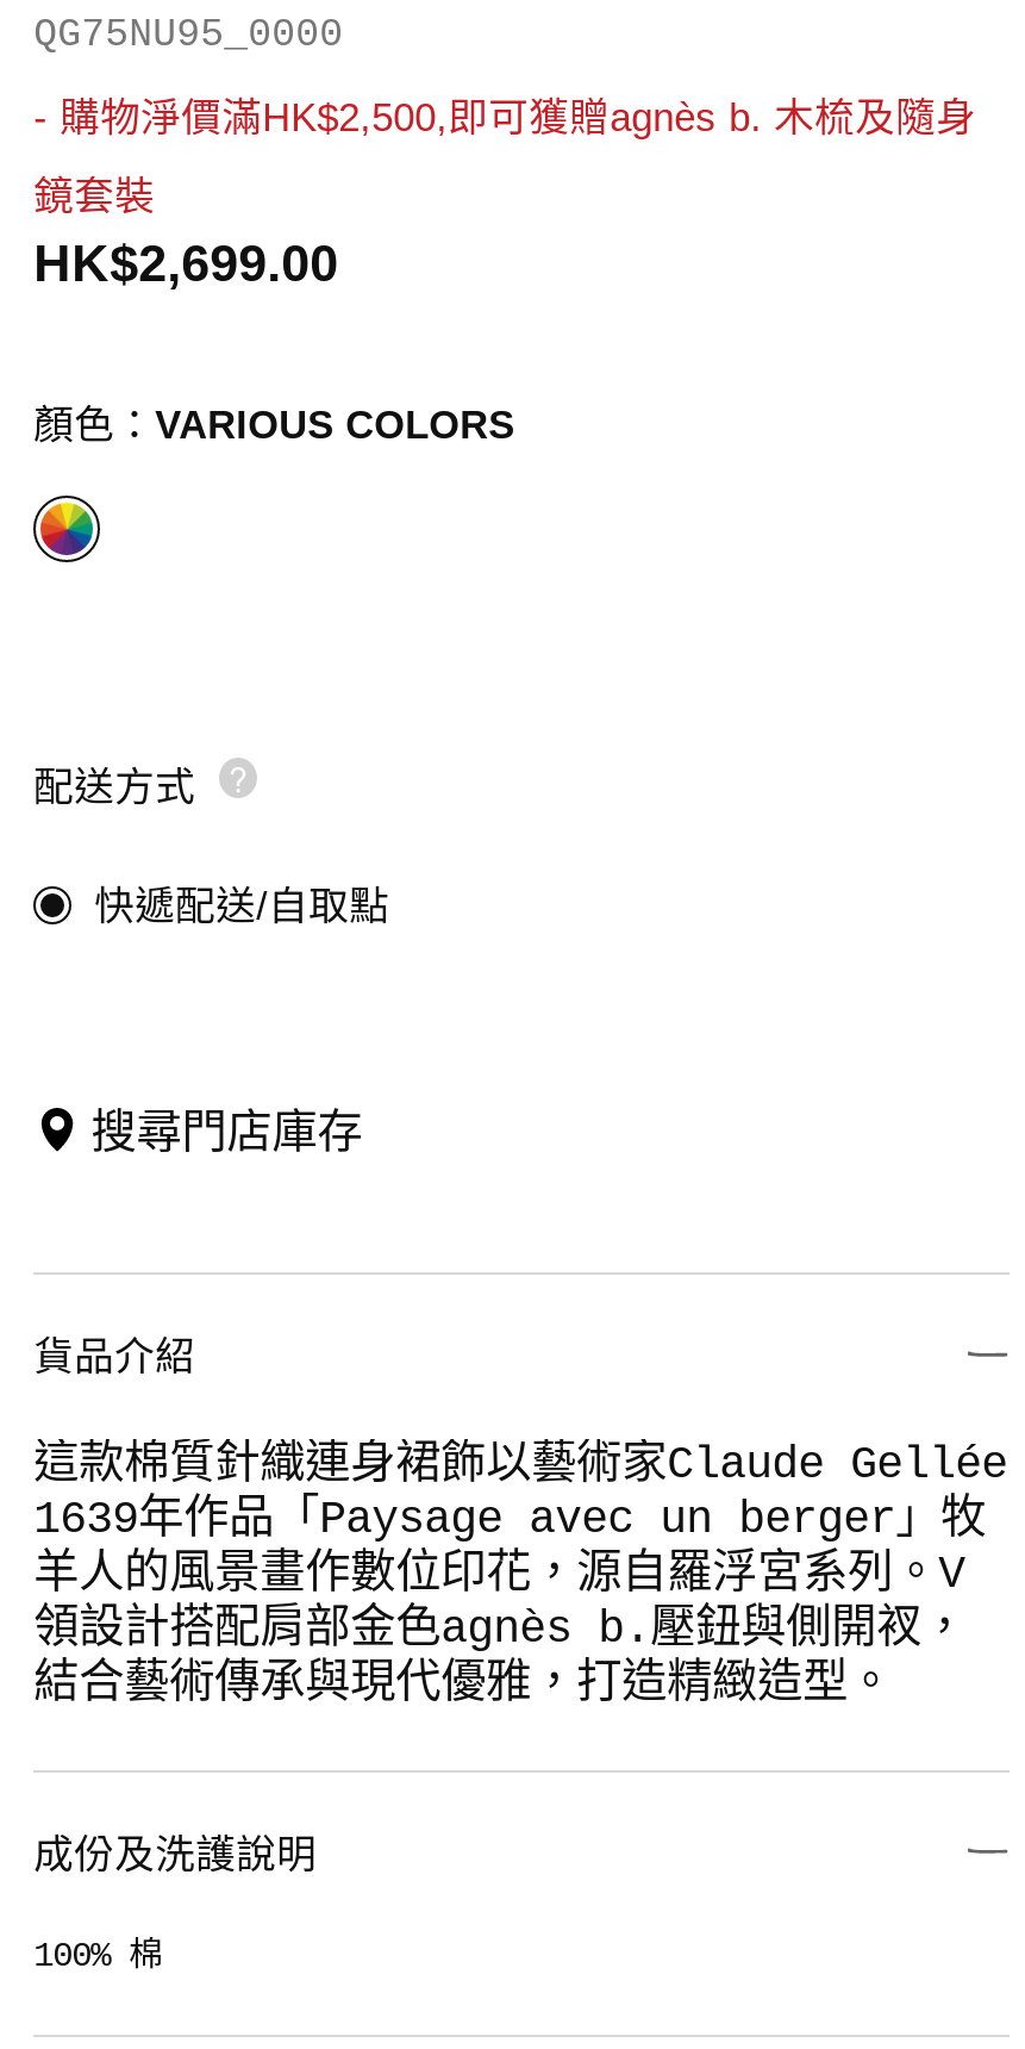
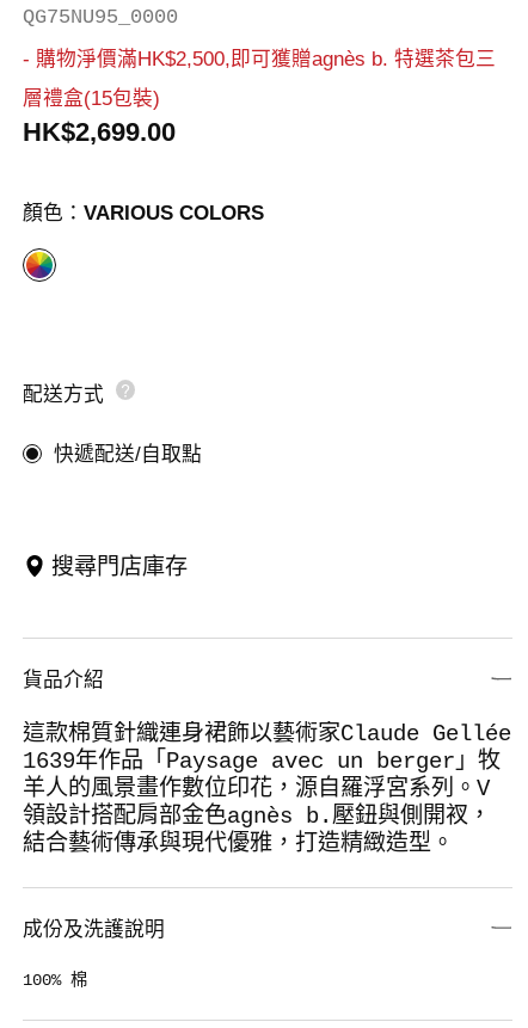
- - 購物淨價滿HK$2,500,即可獲贈agnès b. 木梳及隨身
+ - 購物淨價滿HK$2,500,即可獲贈agnès b. 特選茶包三

- 鏡套裝
+ 層禮盒(15包裝)
